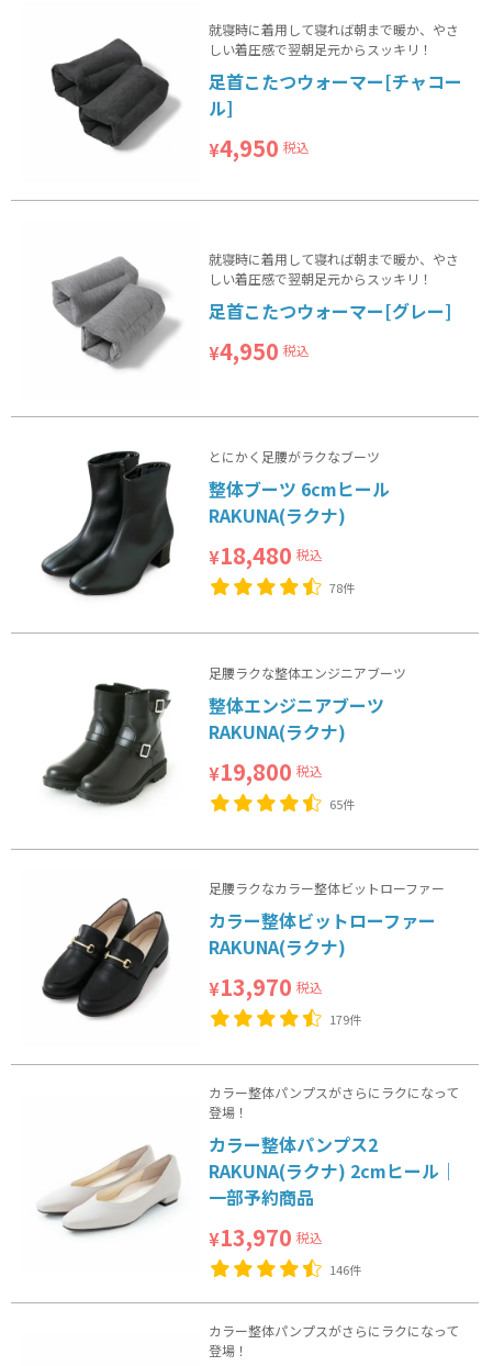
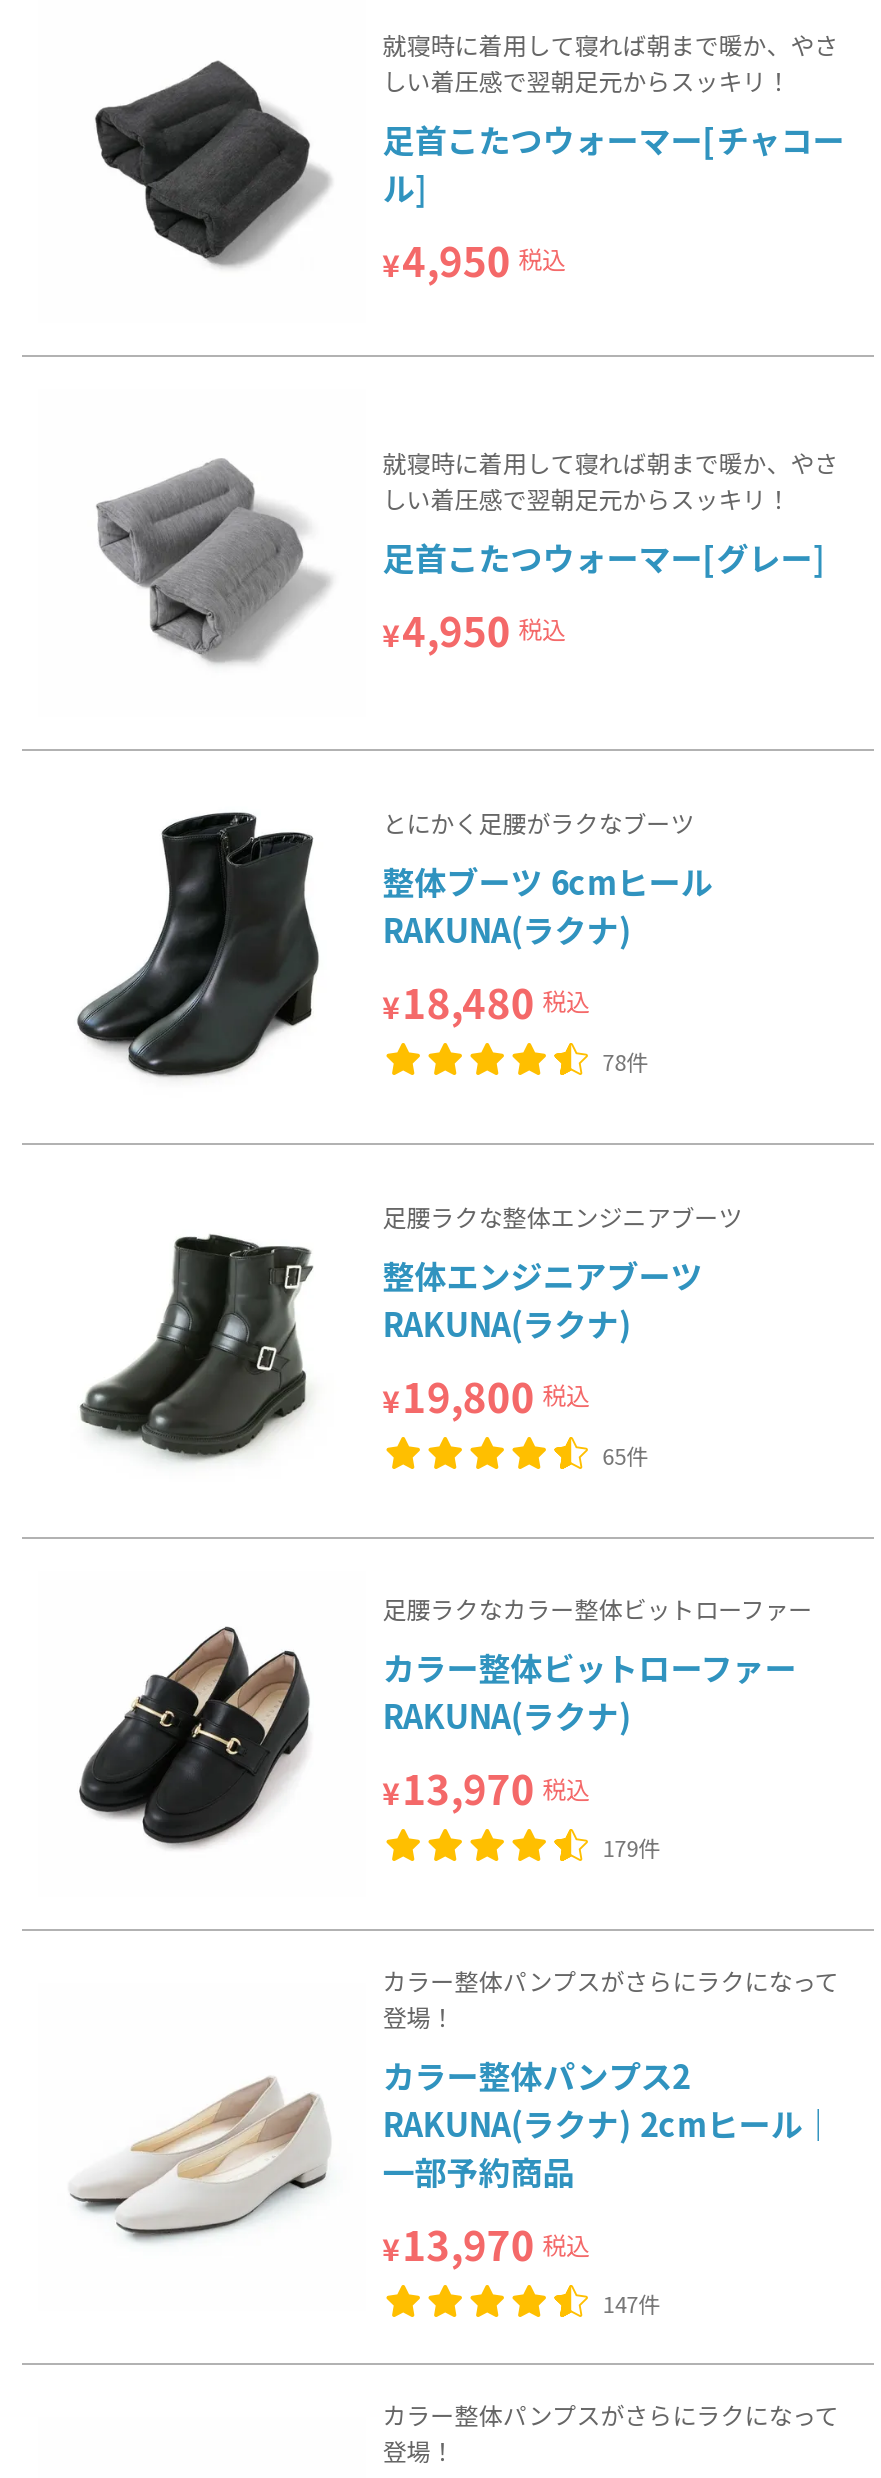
- 146件
+ 147件
